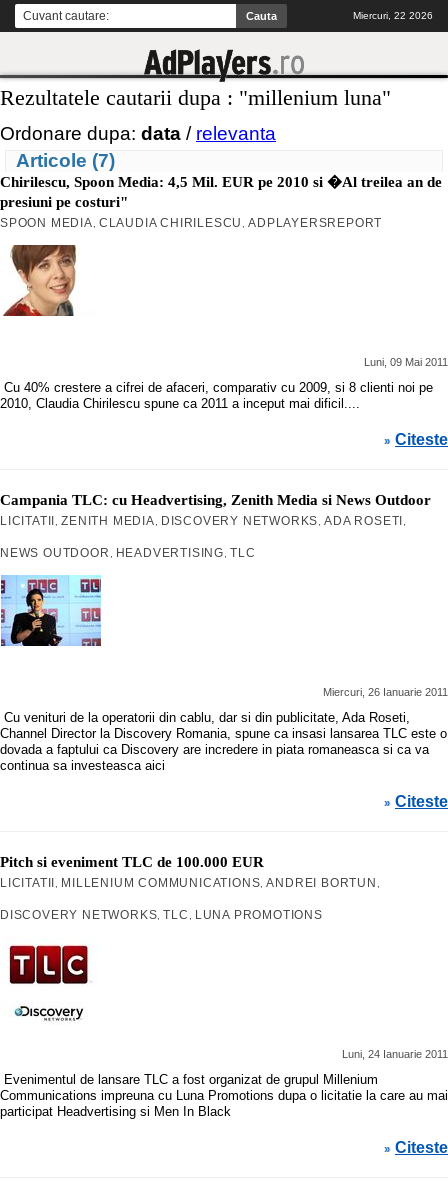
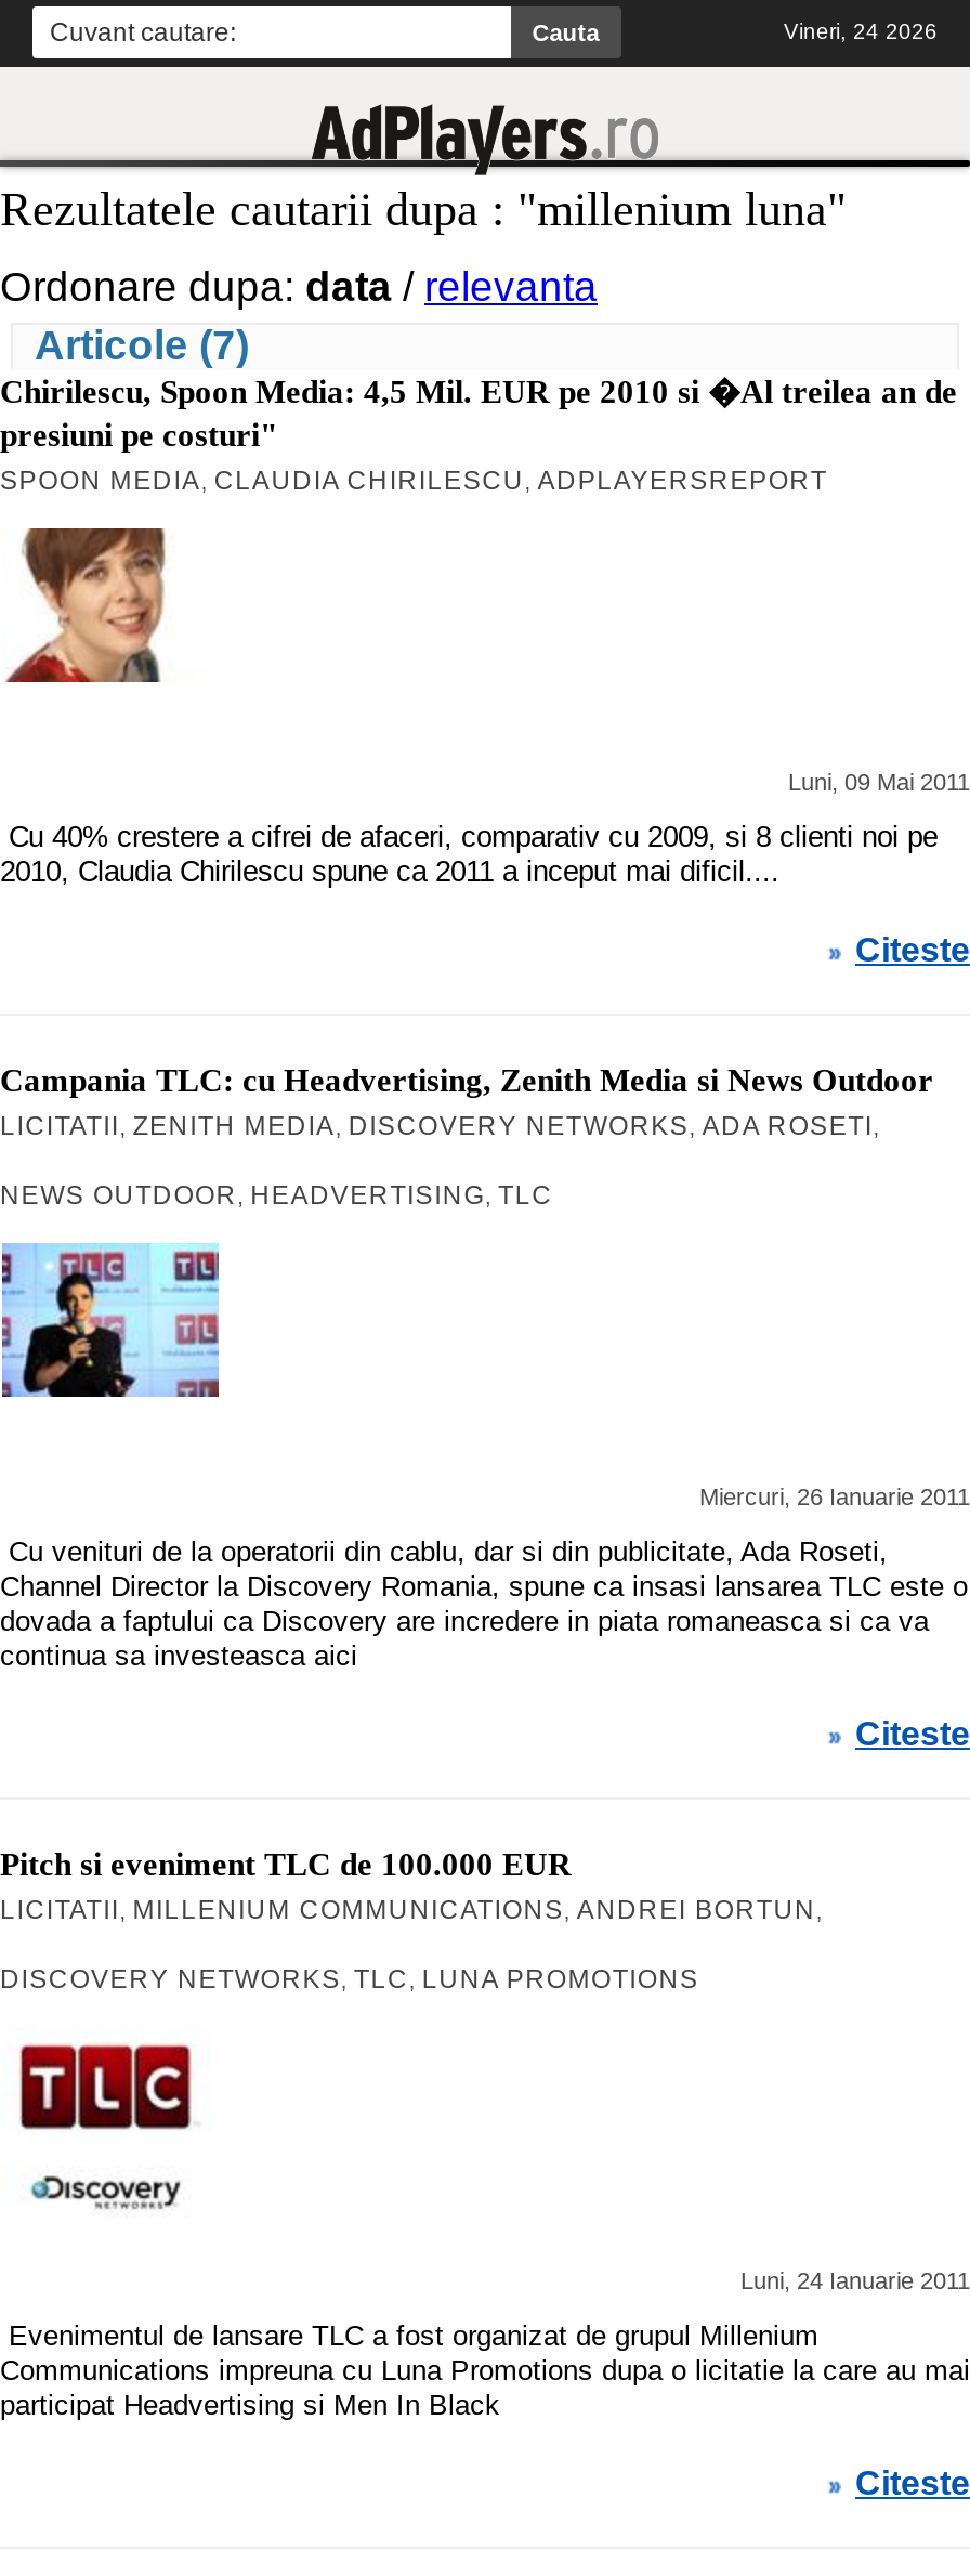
- Miercuri, 22 2026
+ Vineri, 24 2026
